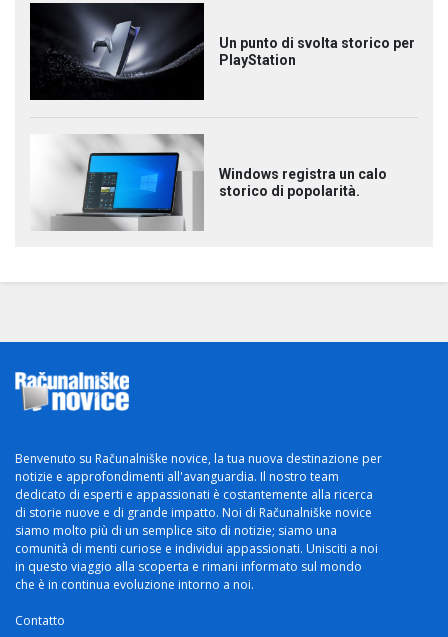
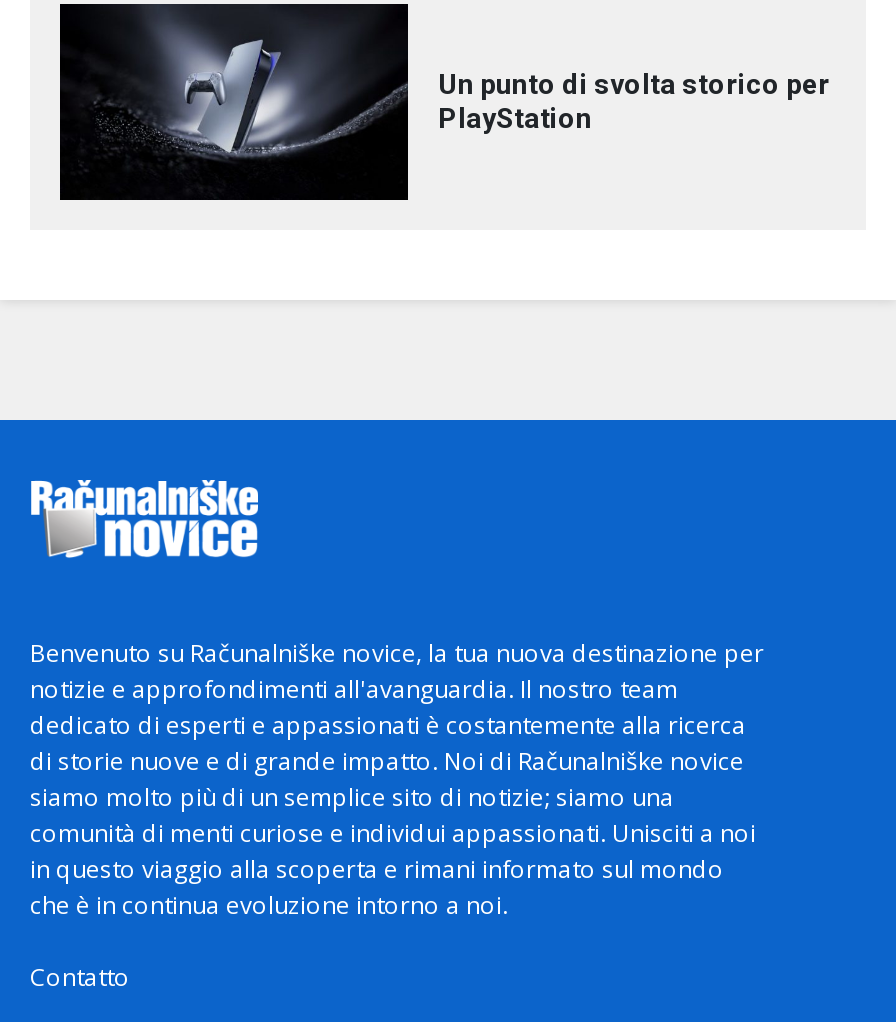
- [image]
- Windows registra un calo
- storico di popolarità.
